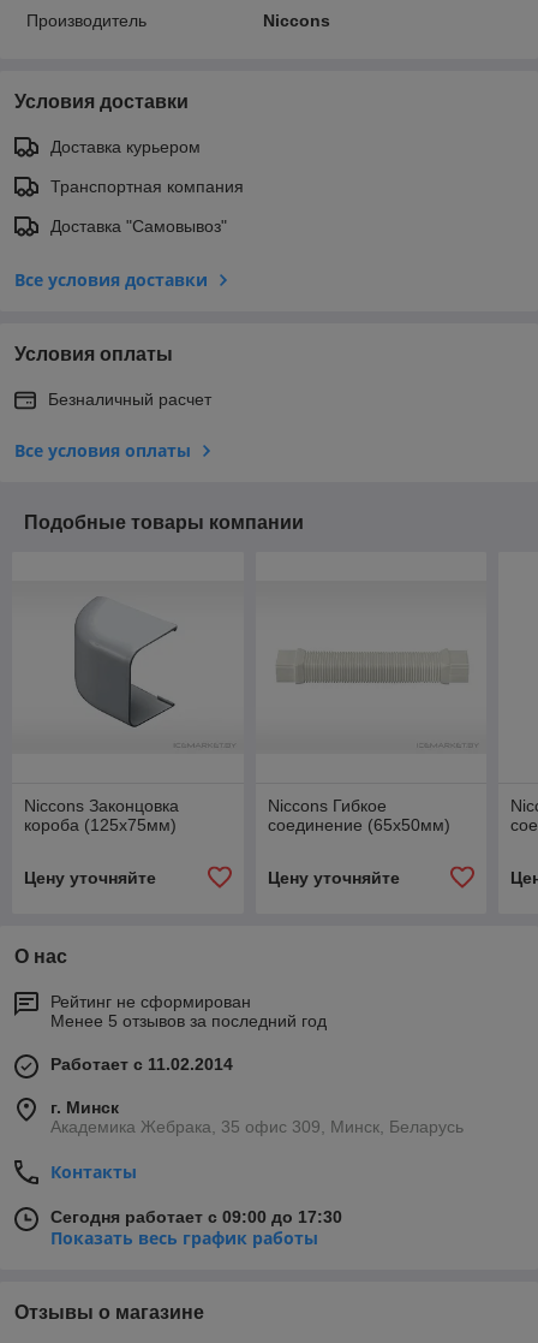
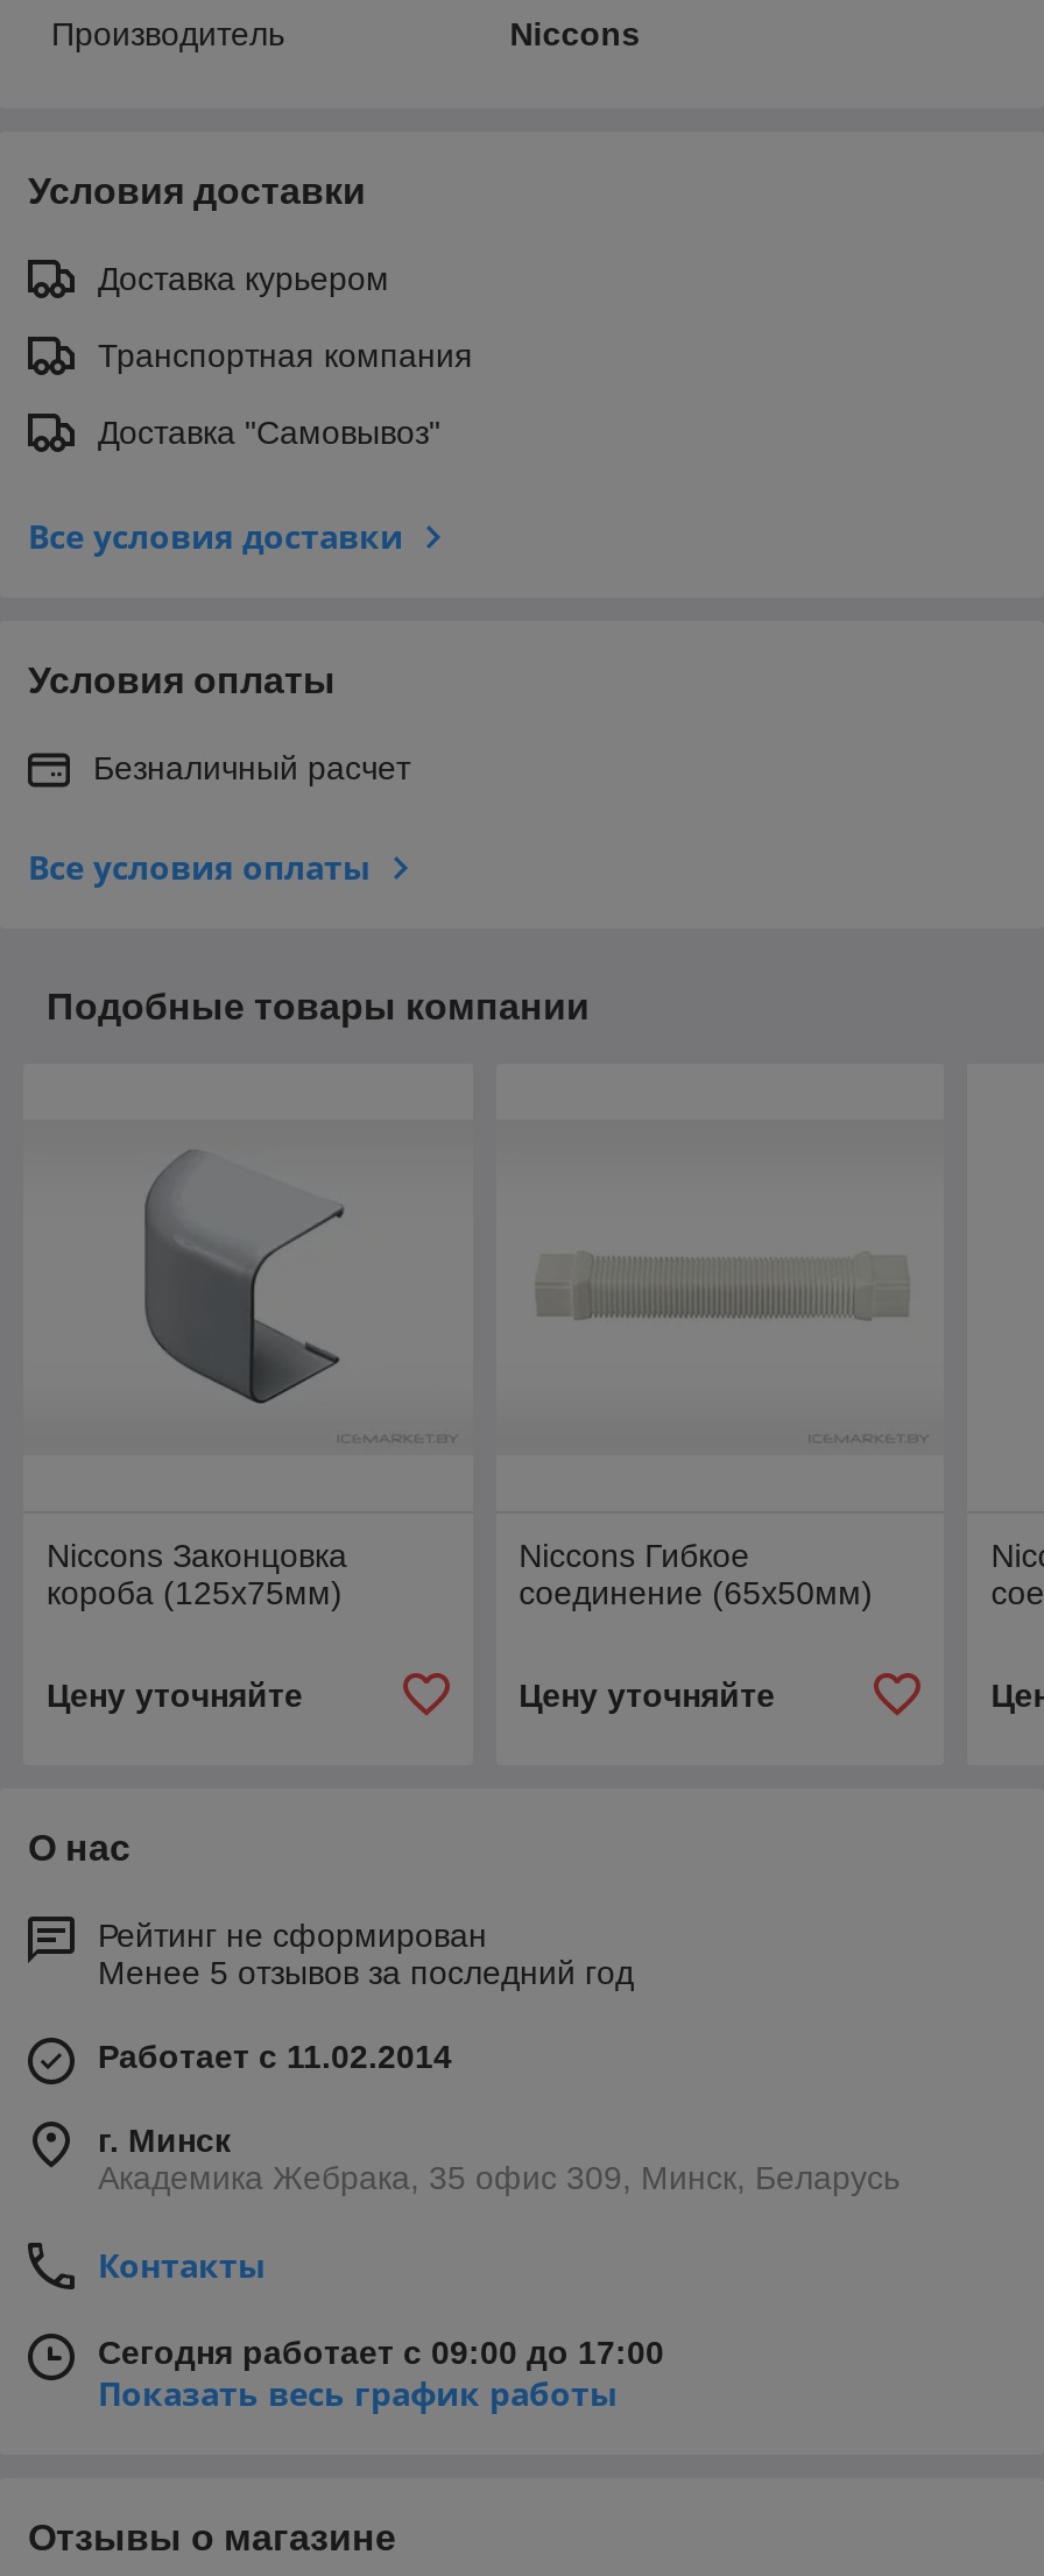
- Сегодня работает с 09:00 до 17:30
+ Сегодня работает с 09:00 до 17:00
